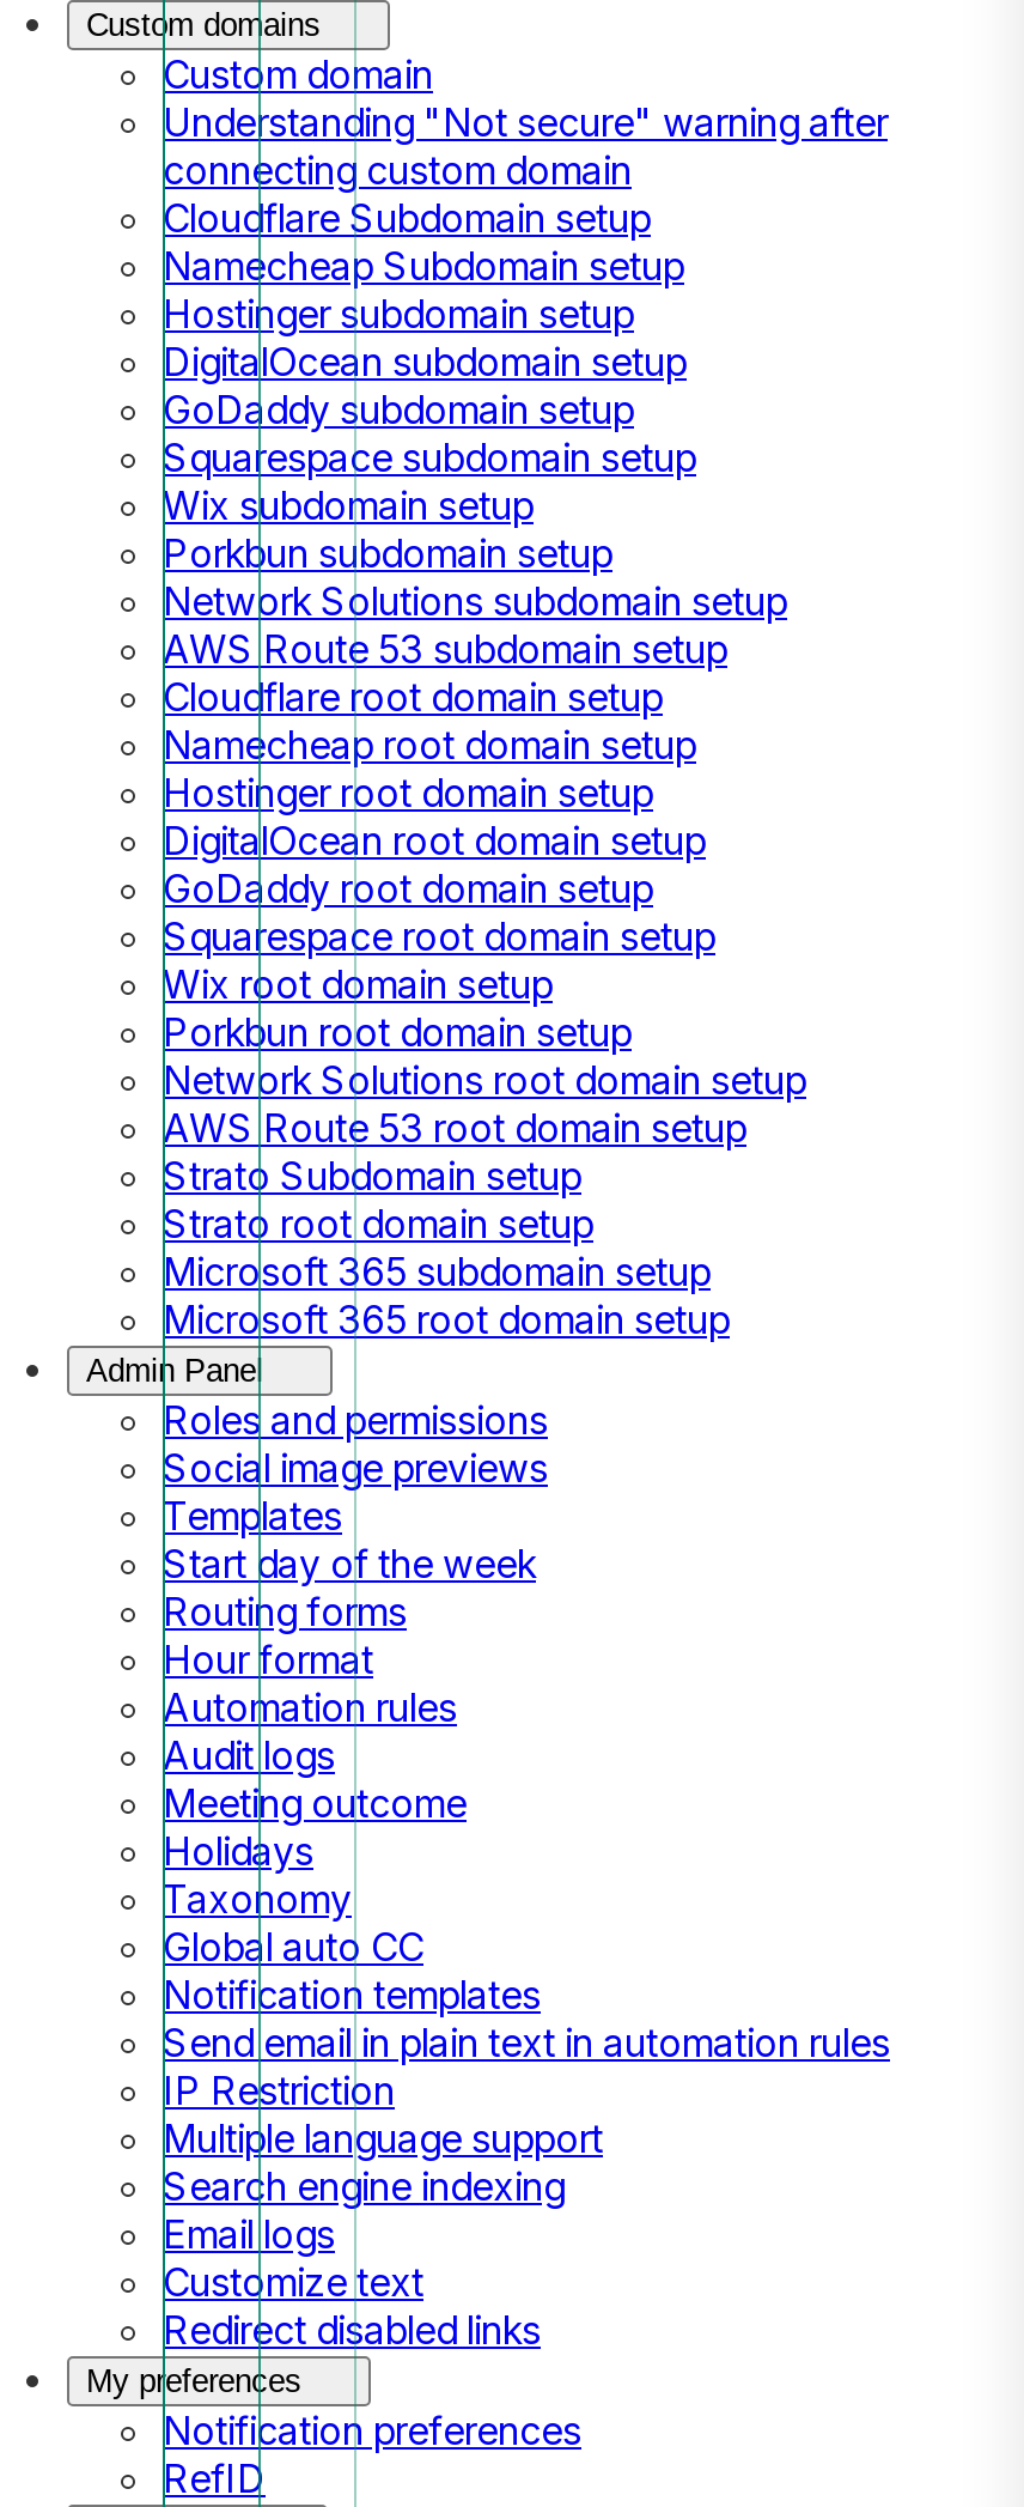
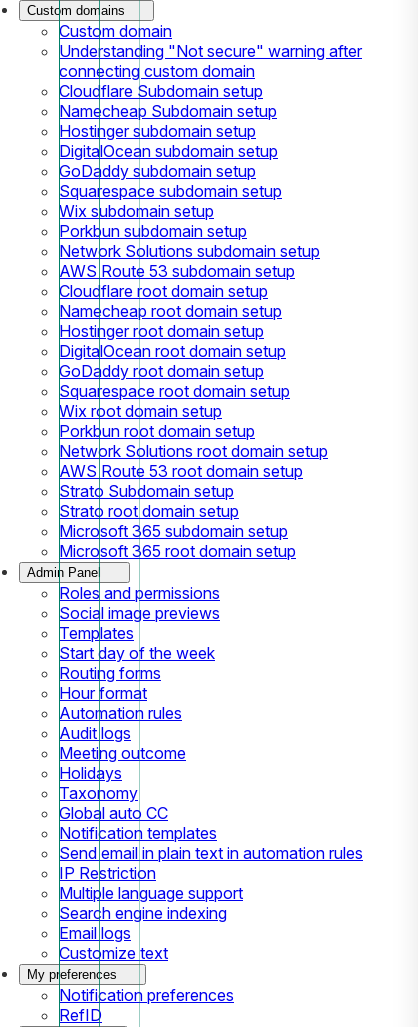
- Redirect disabled links
